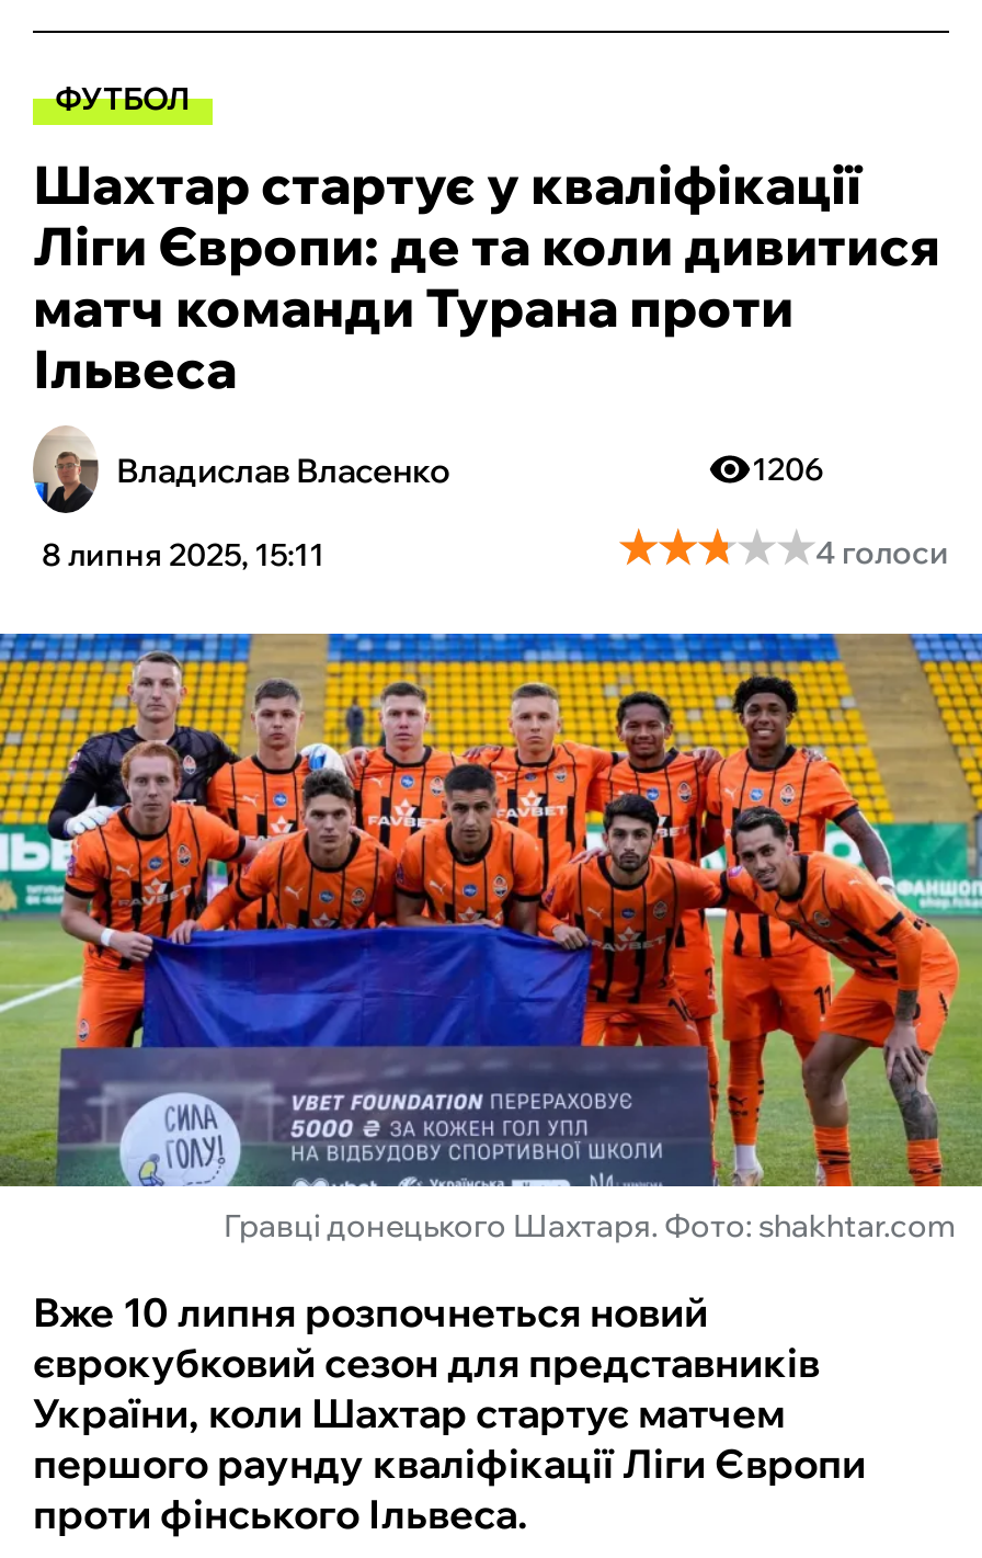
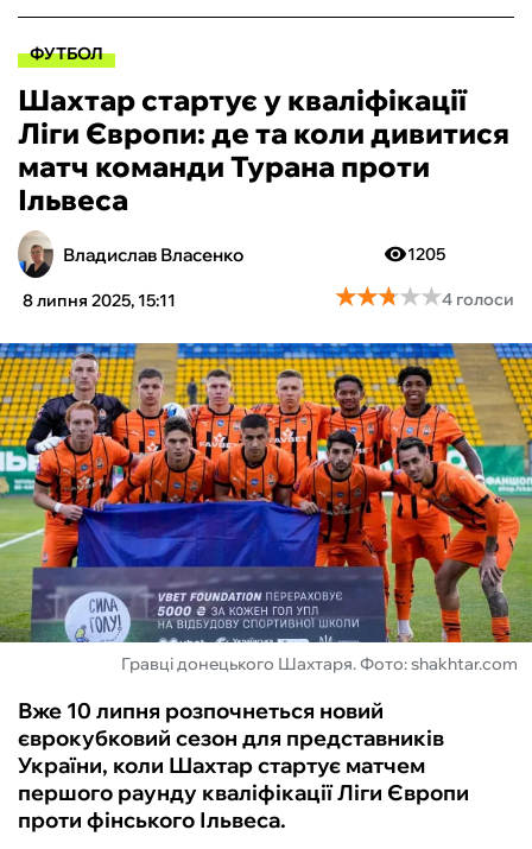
- 1206
+ 1205
